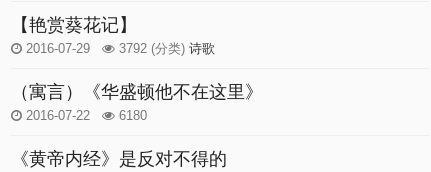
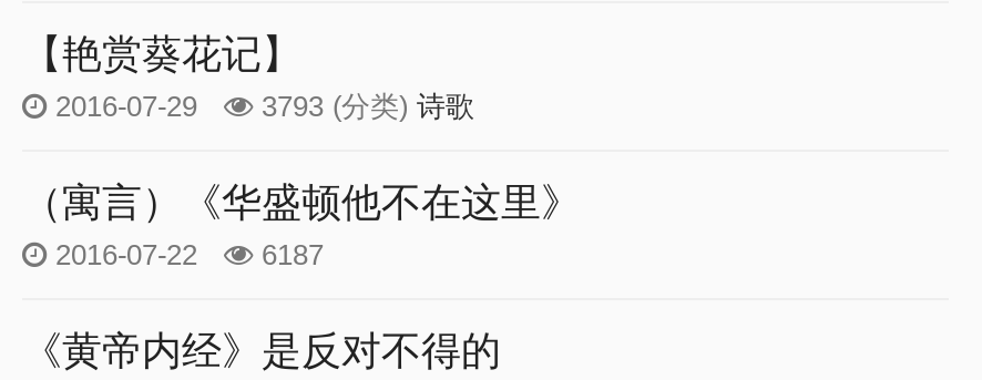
- 2016-07-29 3792 (分类)诗歌
+ 2016-07-29 3793 (分类)诗歌

- 2016-07-22 6180
+ 2016-07-22 6187
